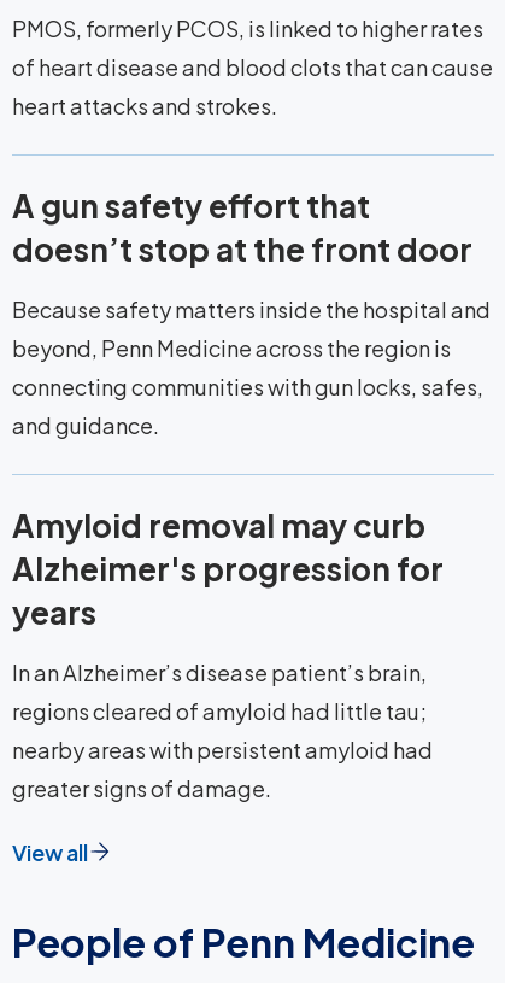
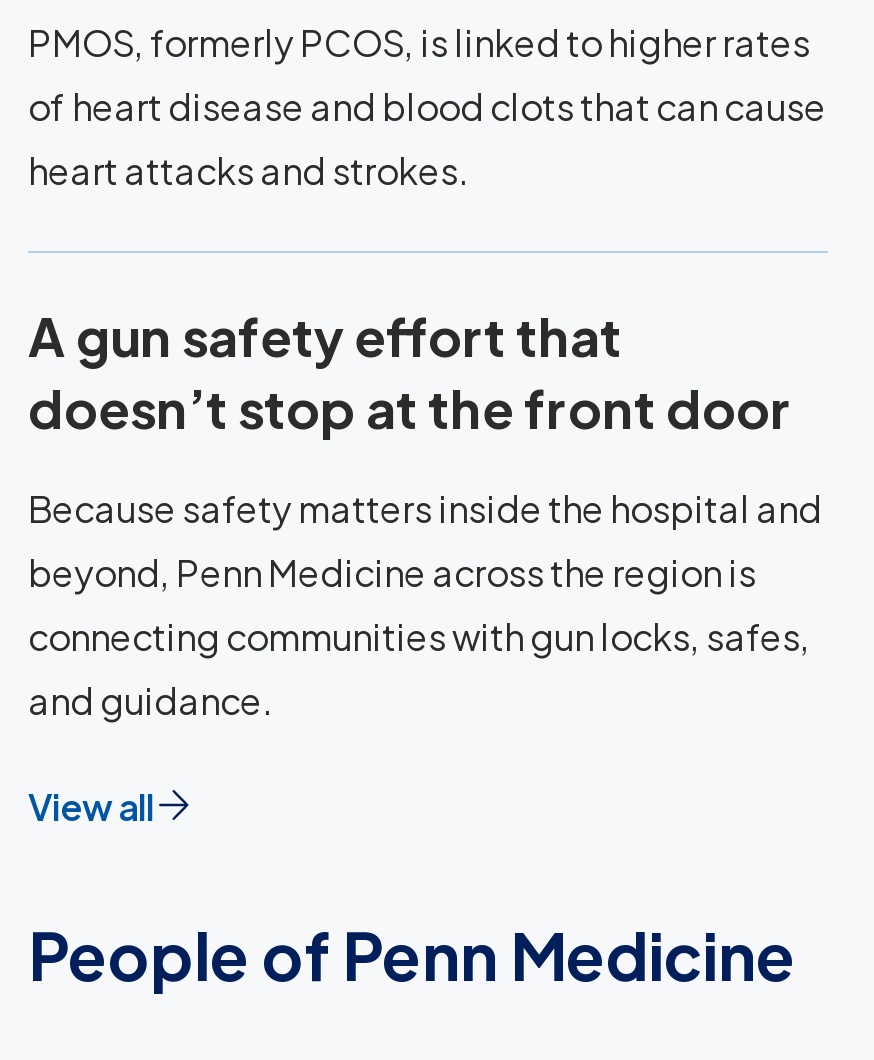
- Amyloid removal may curb
- Alzheimer's progression for
- years
- In an Alzheimer’s disease patient’s brain,
- regions cleared of amyloid had little tau;
- nearby areas with persistent amyloid had
- greater signs of damage.
